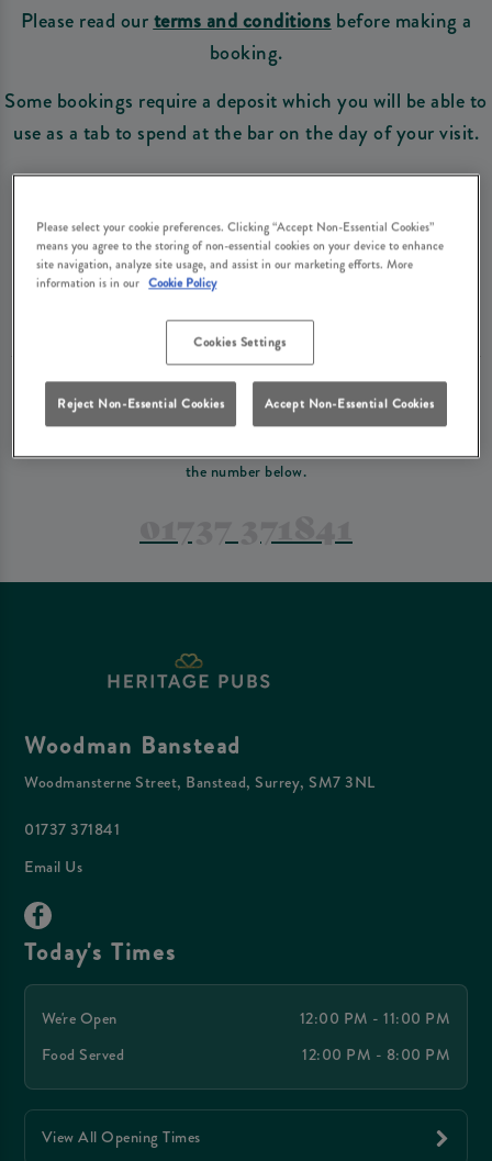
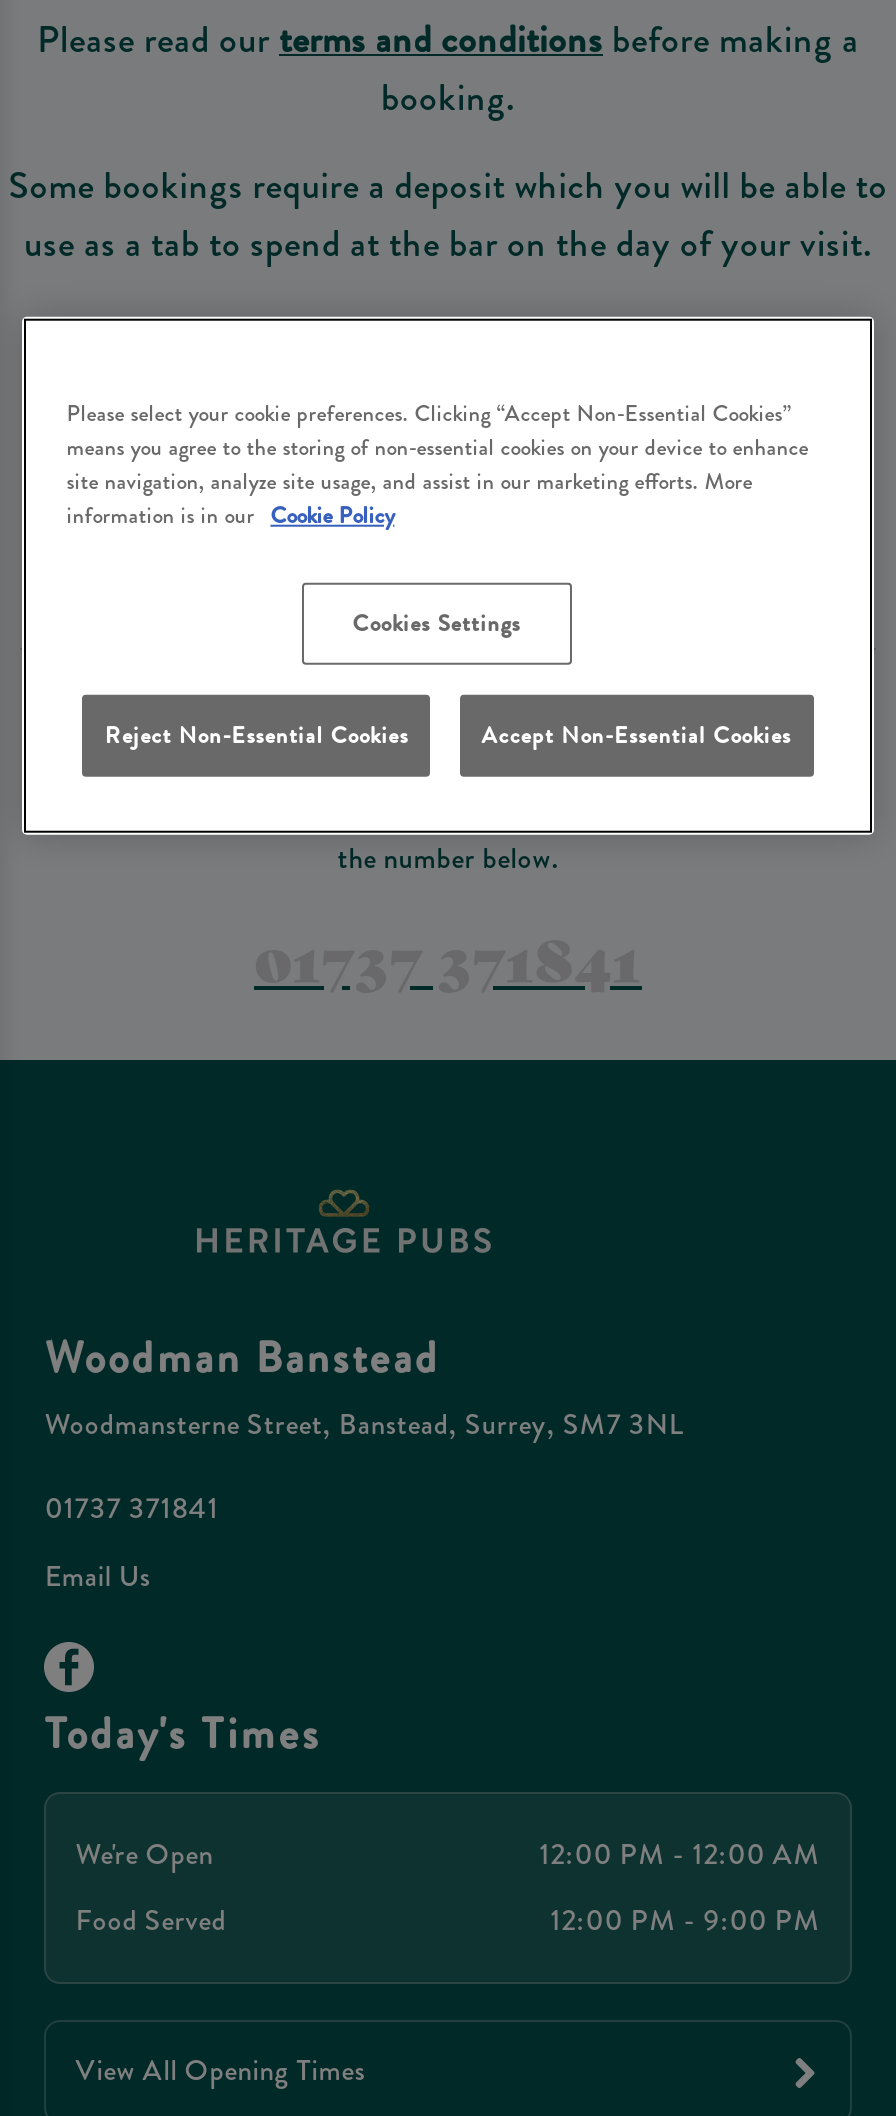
- 12:00 PM - 11:00 PM
+ 12:00 PM - 12:00 AM

- 12:00 PM - 8:00 PM
+ 12:00 PM - 9:00 PM
